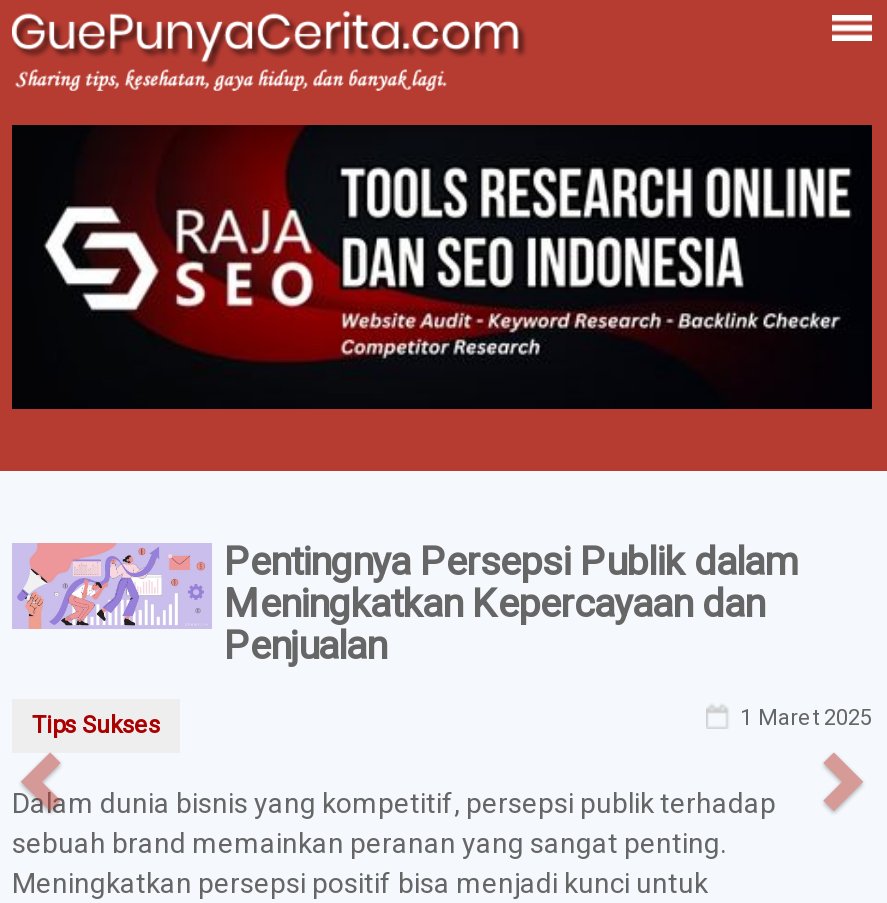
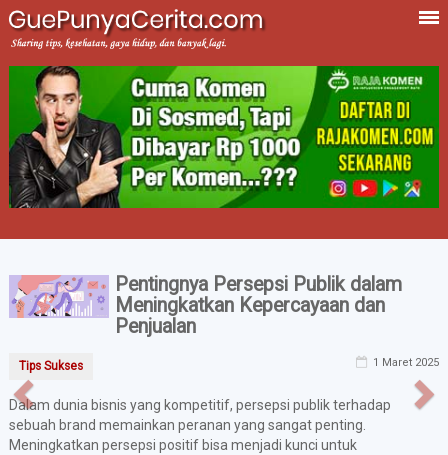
- [image]
+ [image]
